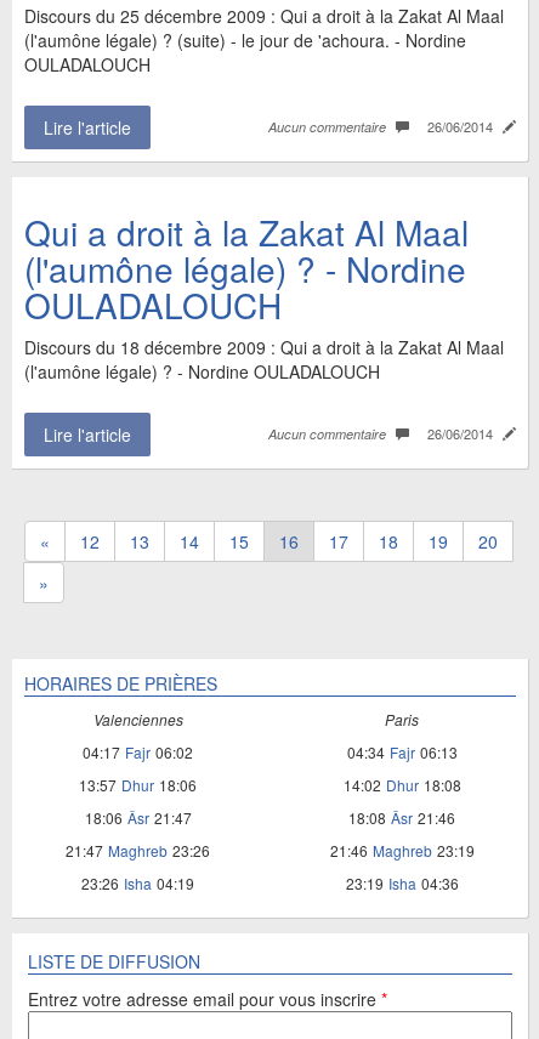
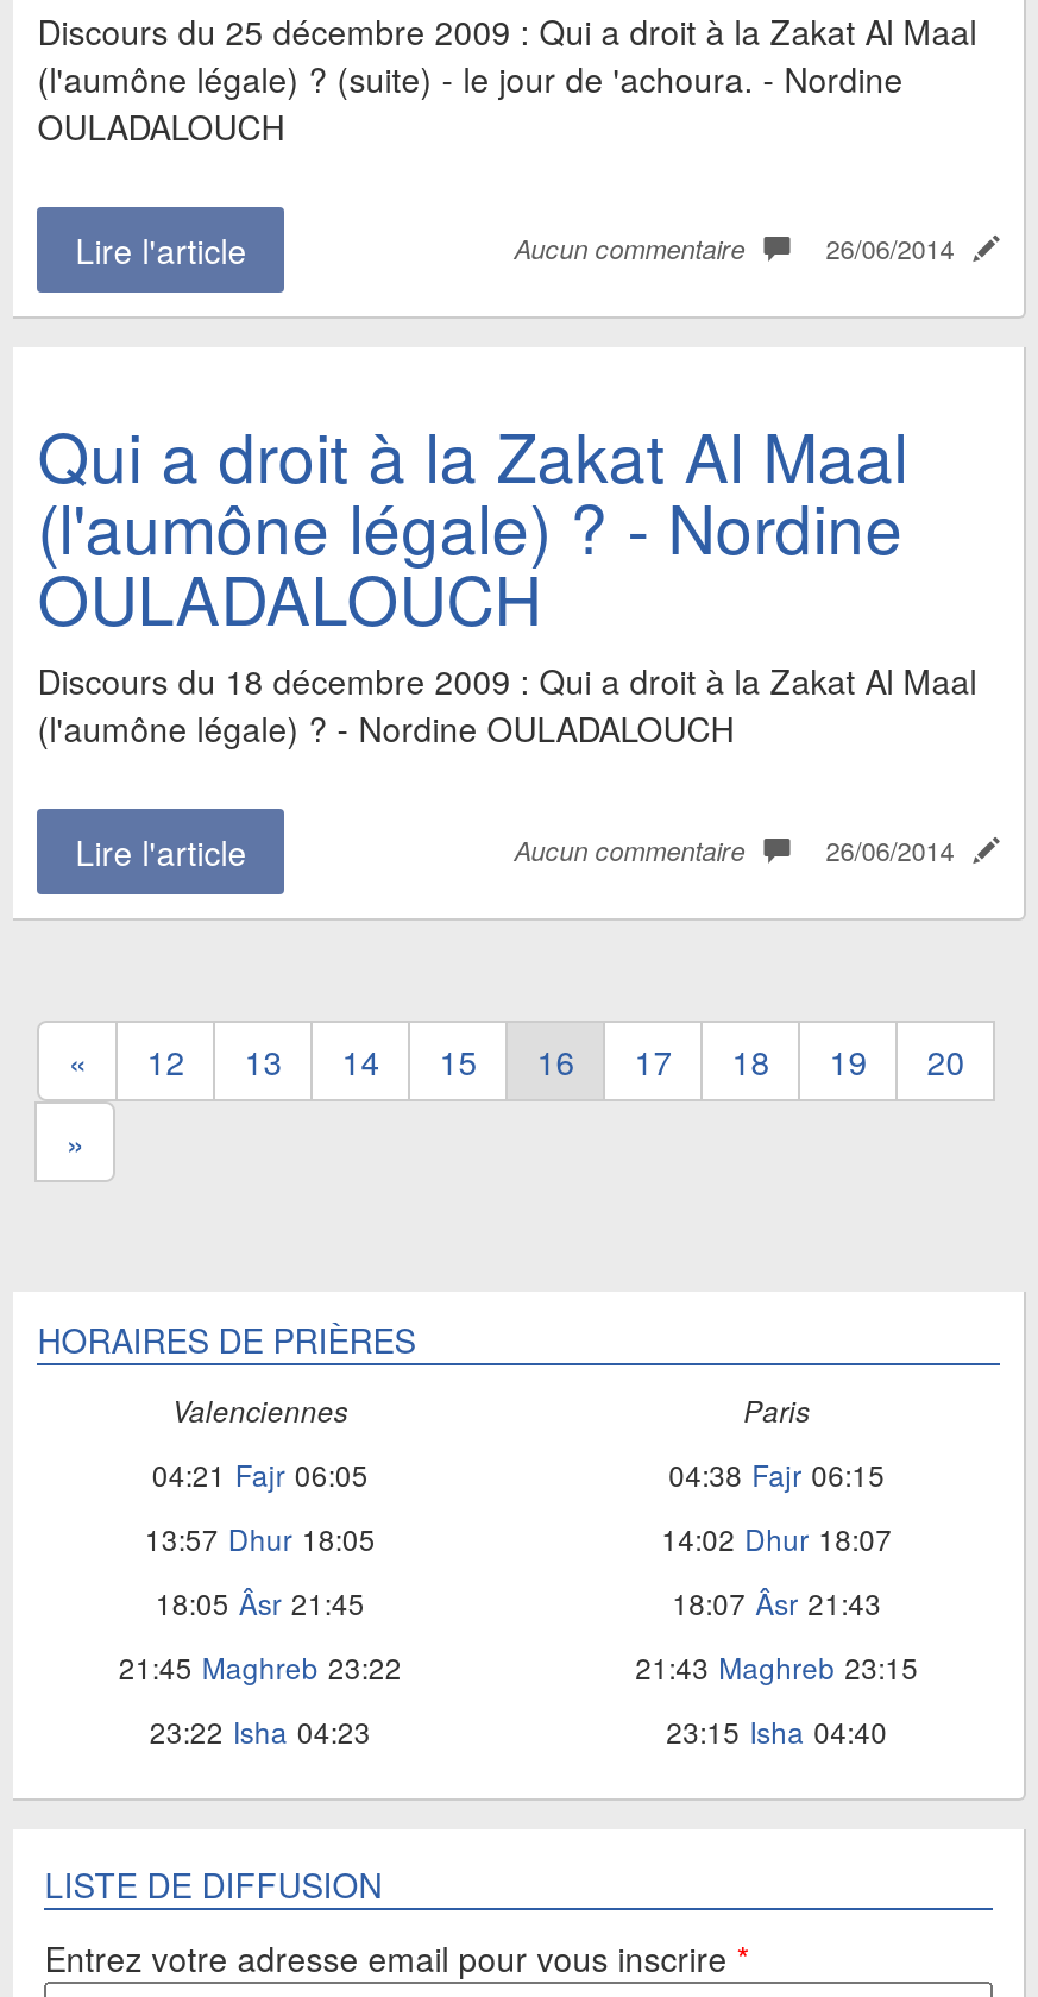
- 04:17 Fajr 06:02
+ 04:21 Fajr 06:05

- 04:34 Fajr 06:13
+ 04:38 Fajr 06:15

- 13:57 Dhur 18:06
+ 13:57 Dhur 18:05

- 14:02 Dhur 18:08
+ 14:02 Dhur 18:07

- 18:06 Âsr 21:47
+ 18:05 Âsr 21:45

- 18:08 Âsr 21:46
+ 18:07 Âsr 21:43

- 21:47 Maghreb 23:26
+ 21:45 Maghreb 23:22

- 21:46 Maghreb 23:19
+ 21:43 Maghreb 23:15

- 23:26 Isha 04:19
+ 23:22 Isha 04:23

- 23:19 Isha 04:36
+ 23:15 Isha 04:40
